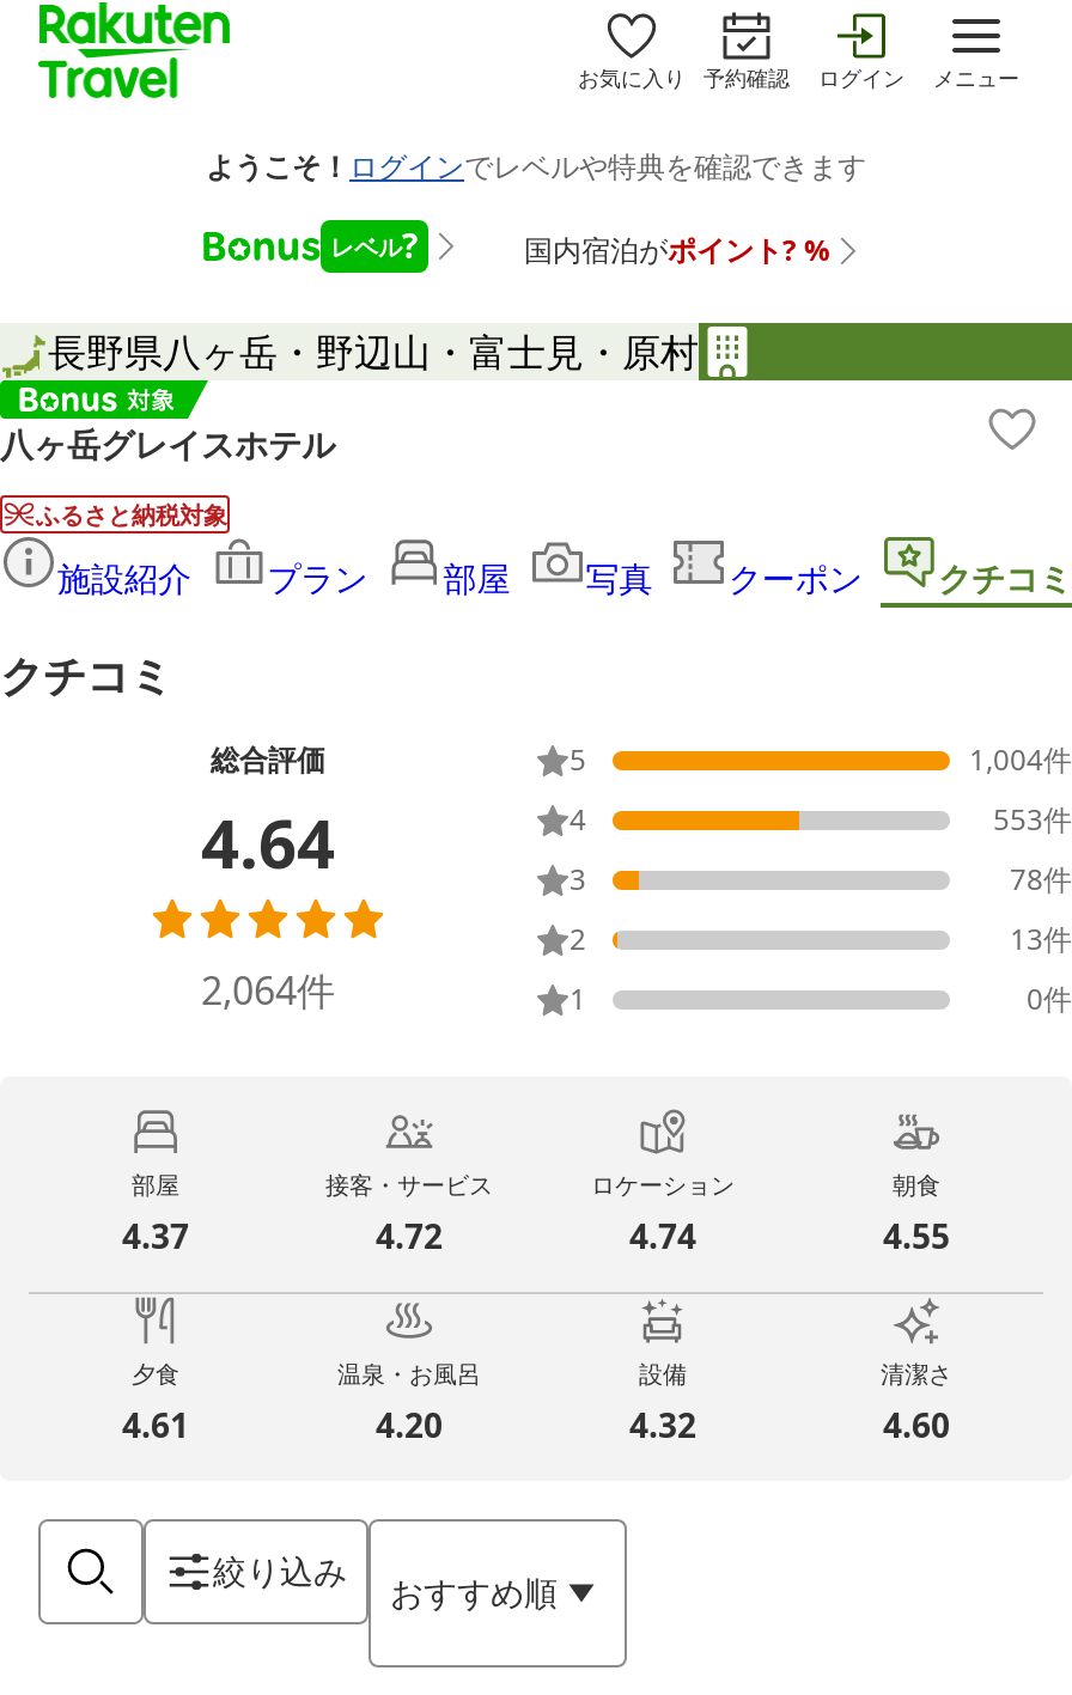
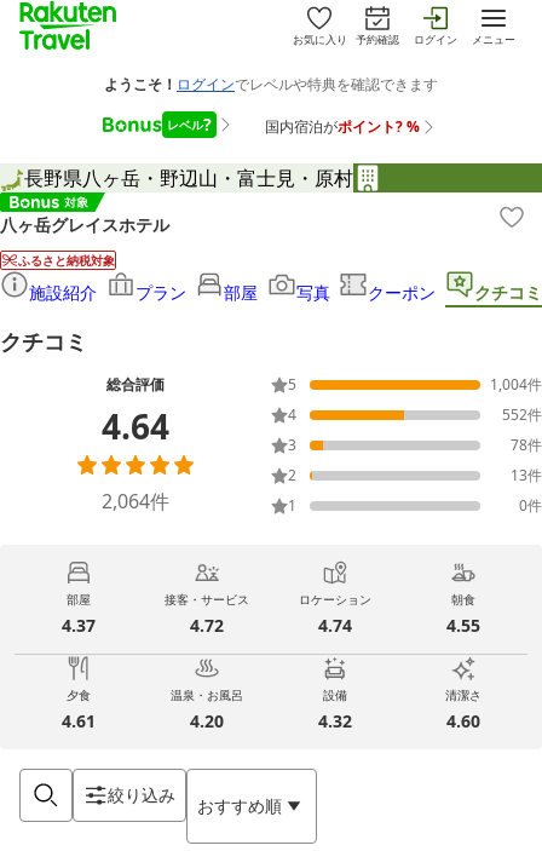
- 553件
+ 552件
